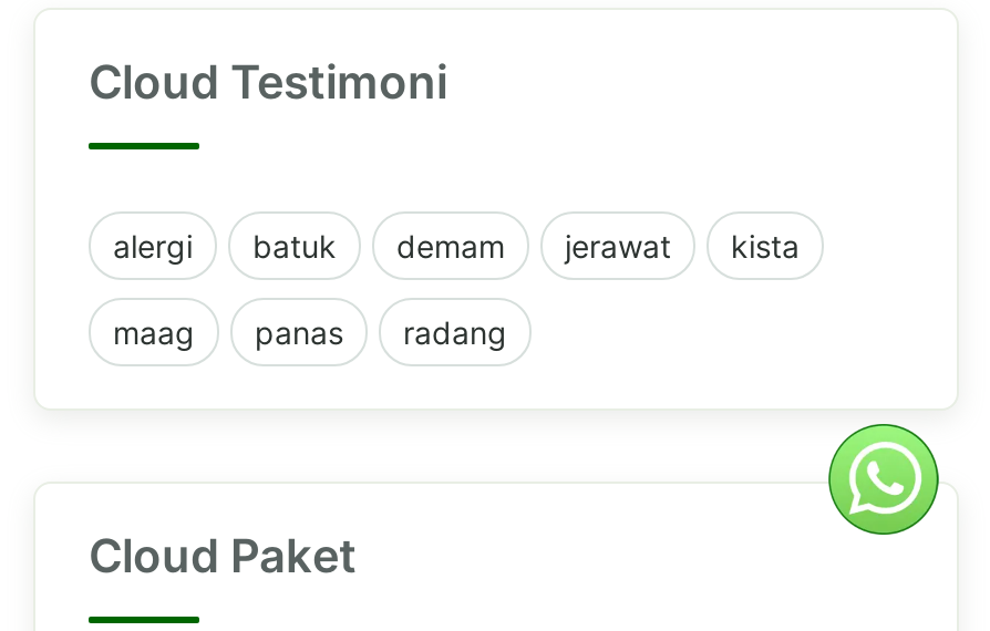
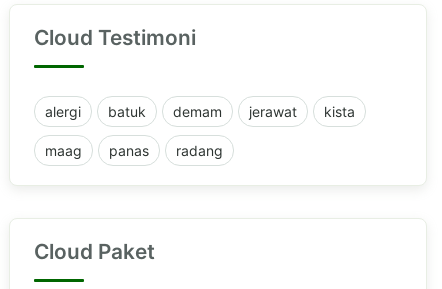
- [image]
